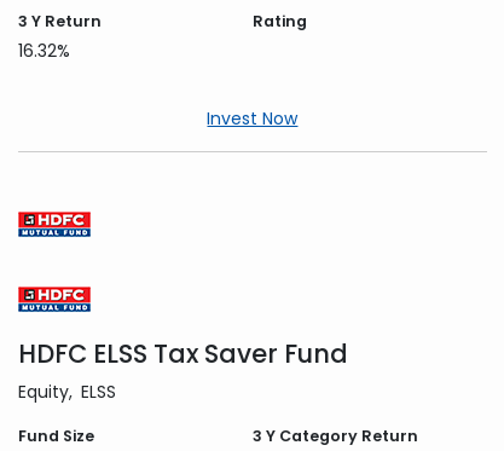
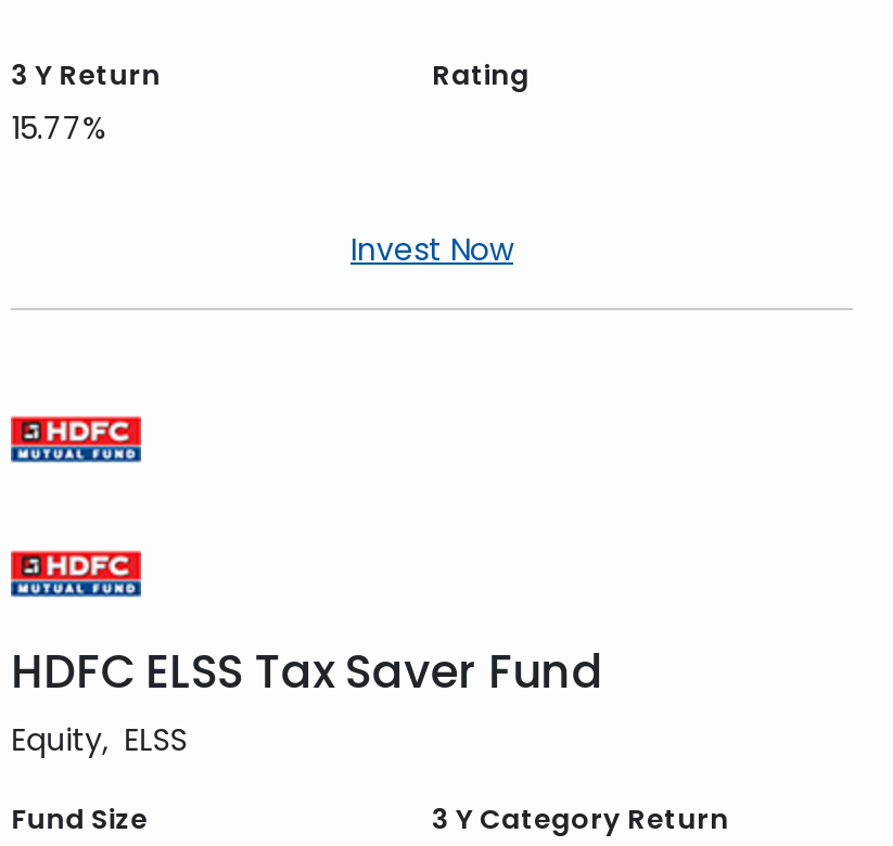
- 16.32%
+ 15.77%
